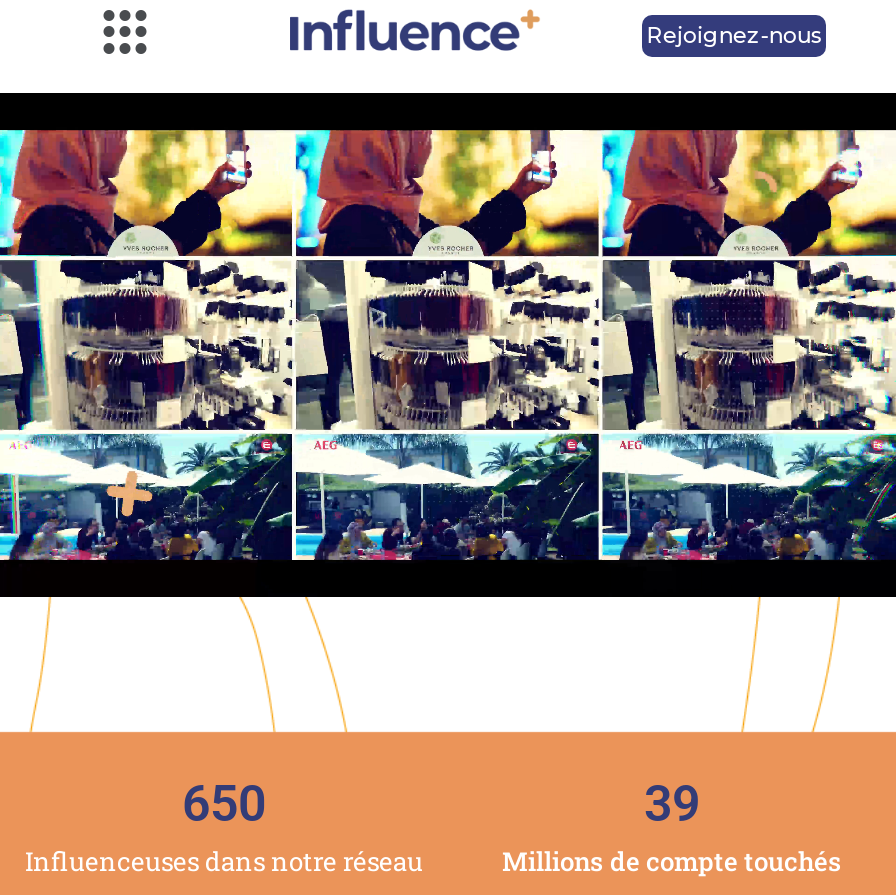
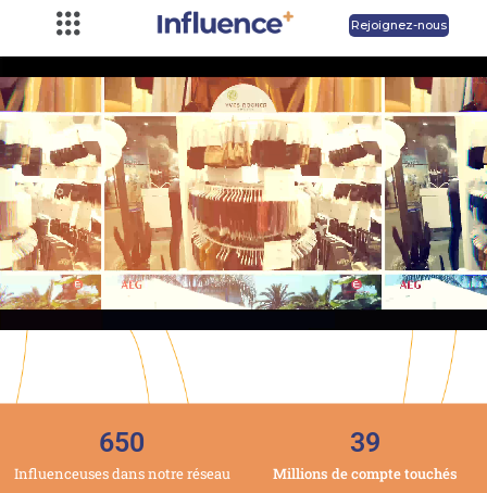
- [image]
+ [image]
